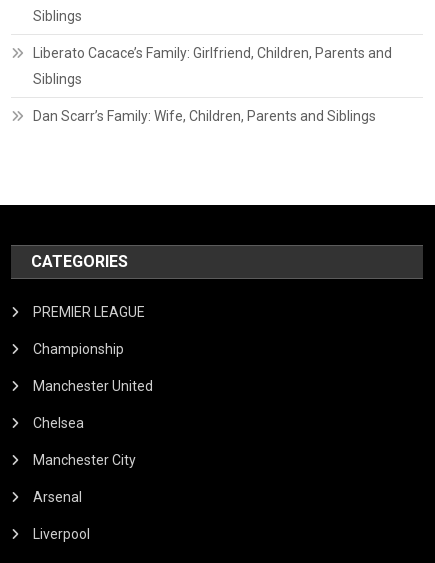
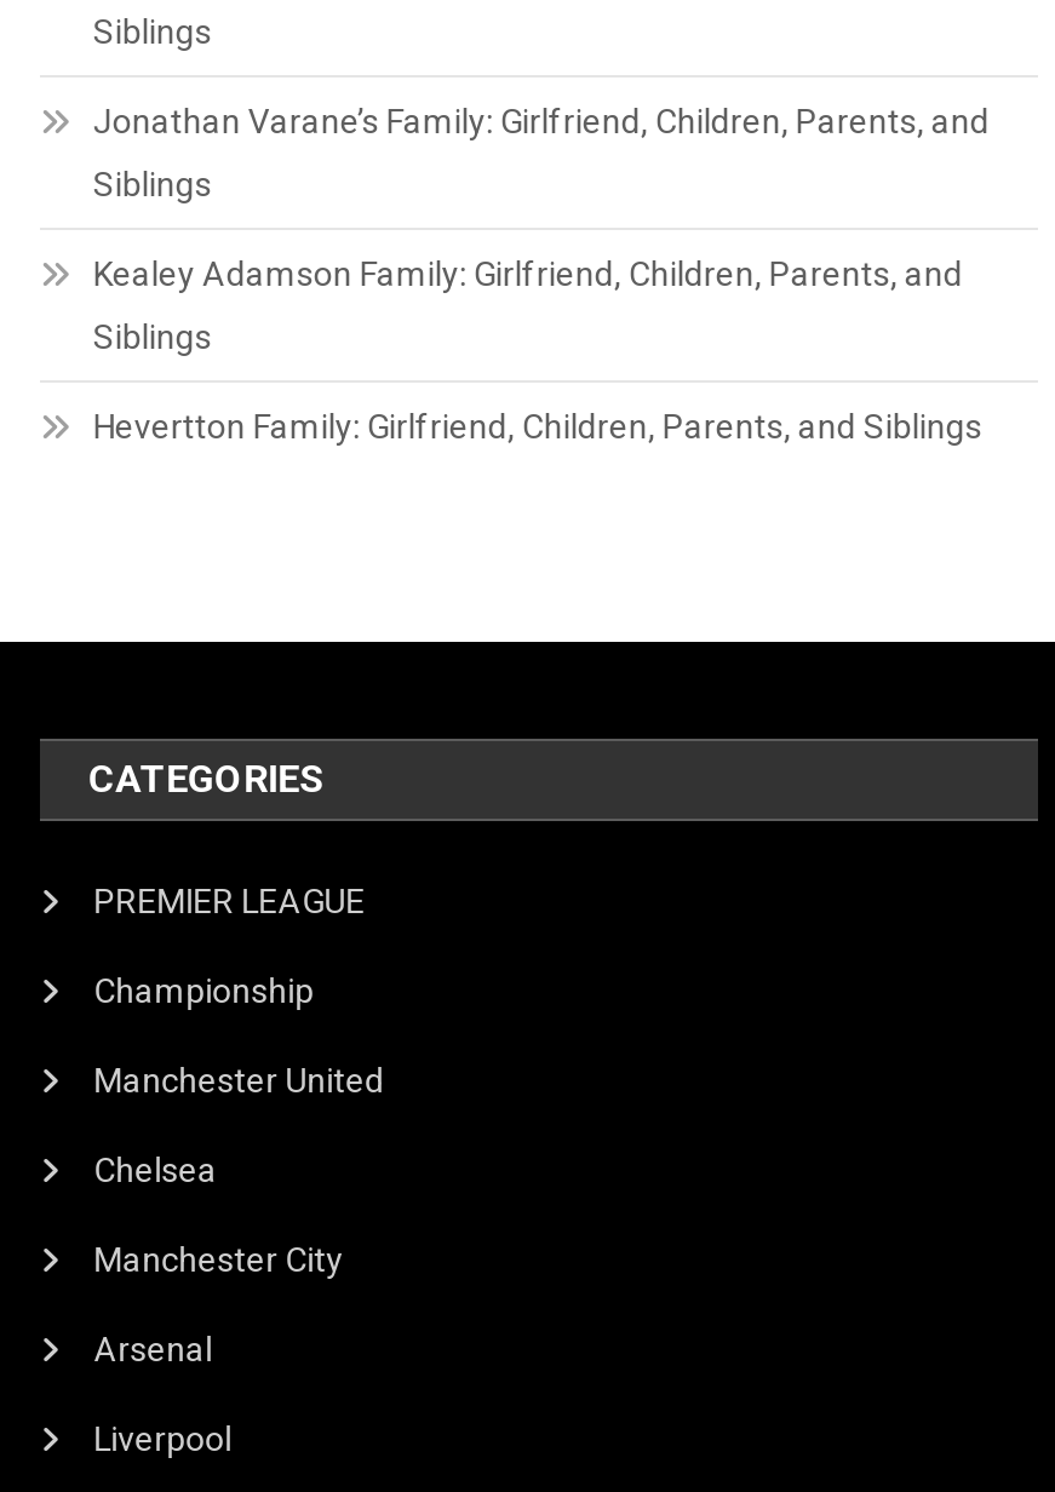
- Liberato Cacace’s Family: Girlfriend, Children, Parents and
+ Jonathan Varane’s Family: Girlfriend, Children, Parents, and

- Dan Scarr’s Family: Wife, Children, Parents and Siblings
+ Kealey Adamson Family: Girlfriend, Children, Parents, and
+ Siblings
+ Hevertton Family: Girlfriend, Children, Parents, and Siblings
